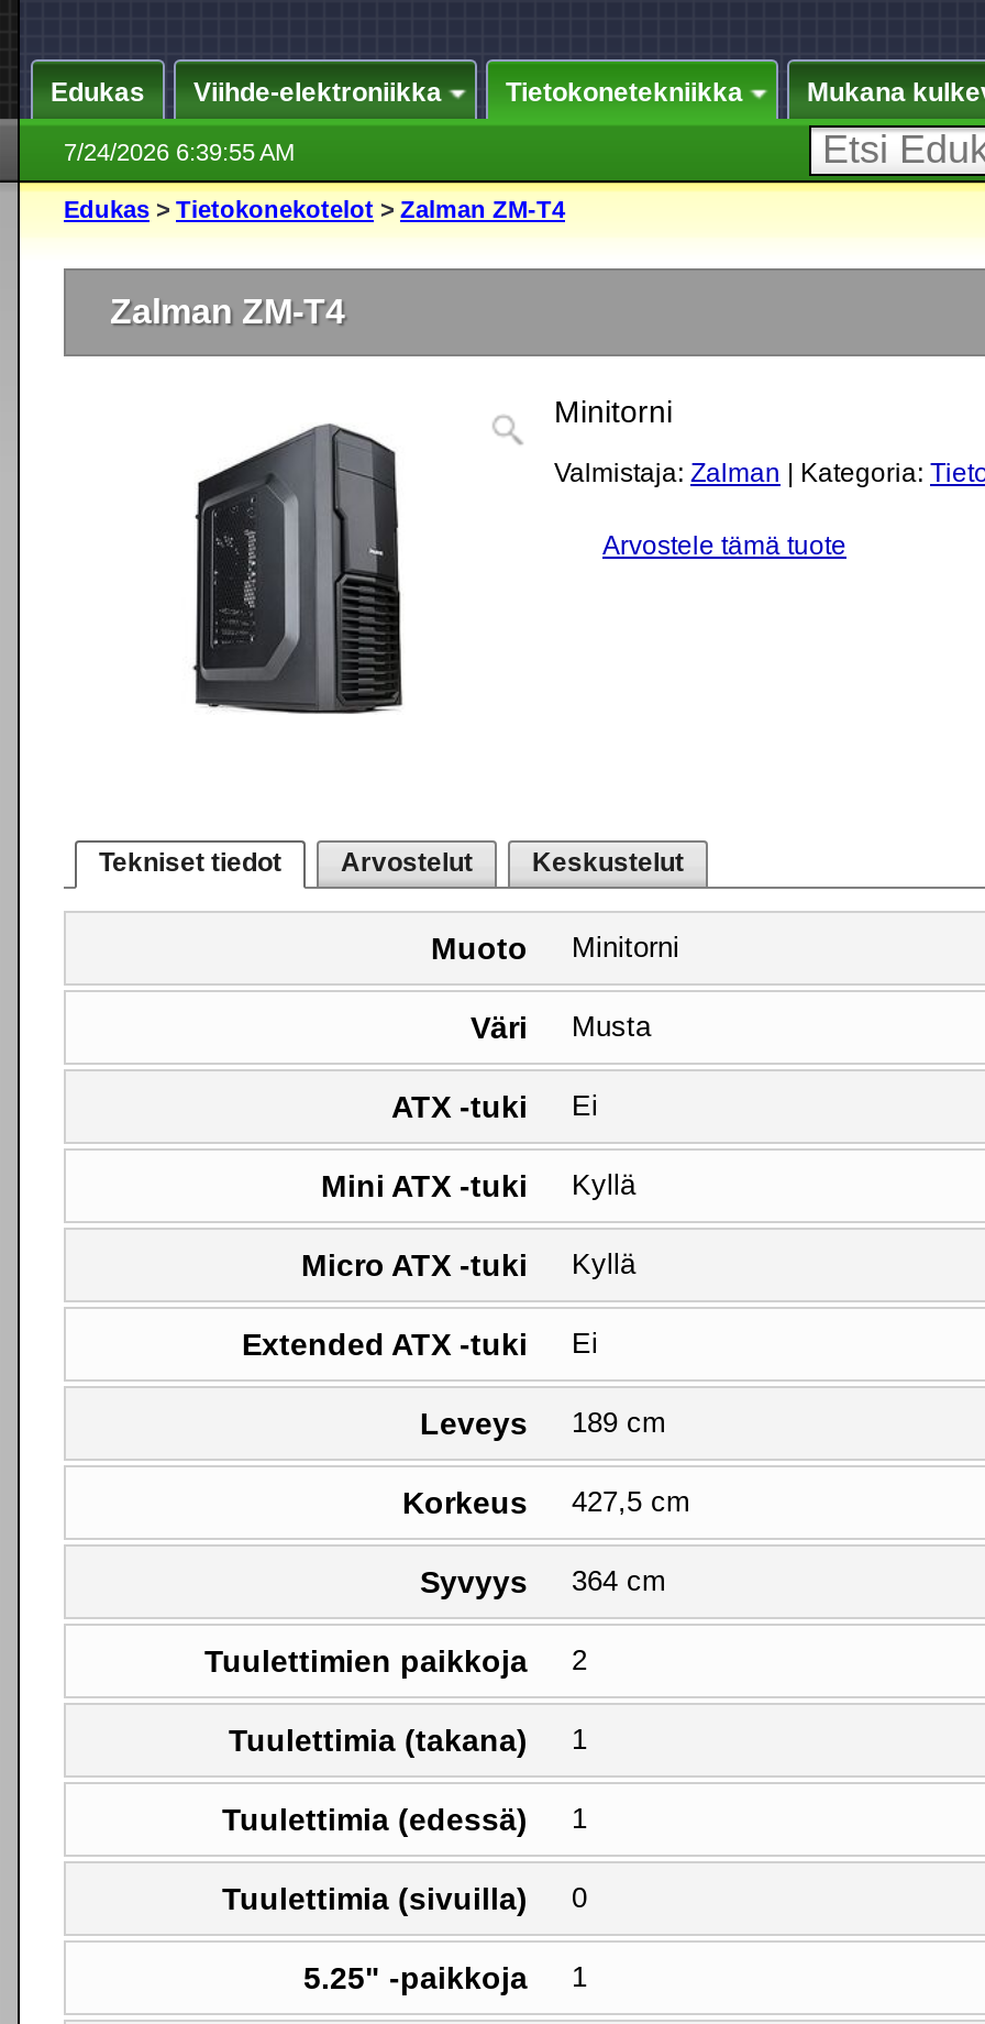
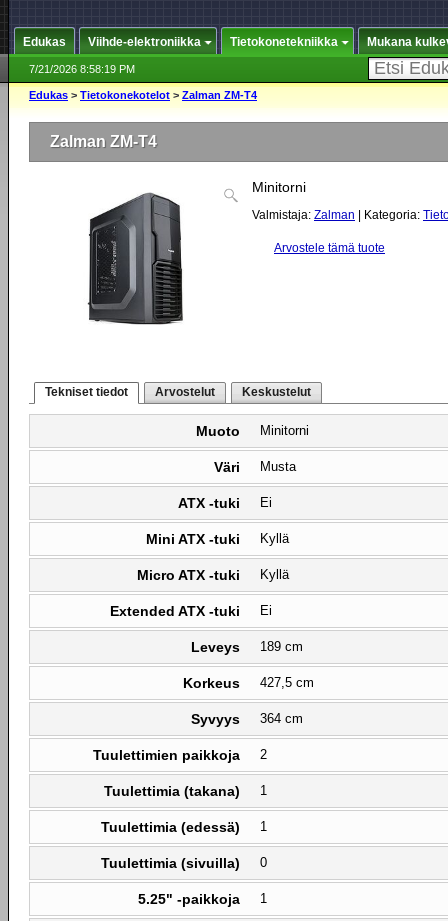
- 7/24/2026 6:39:55 AM
+ 7/21/2026 8:58:19 PM
